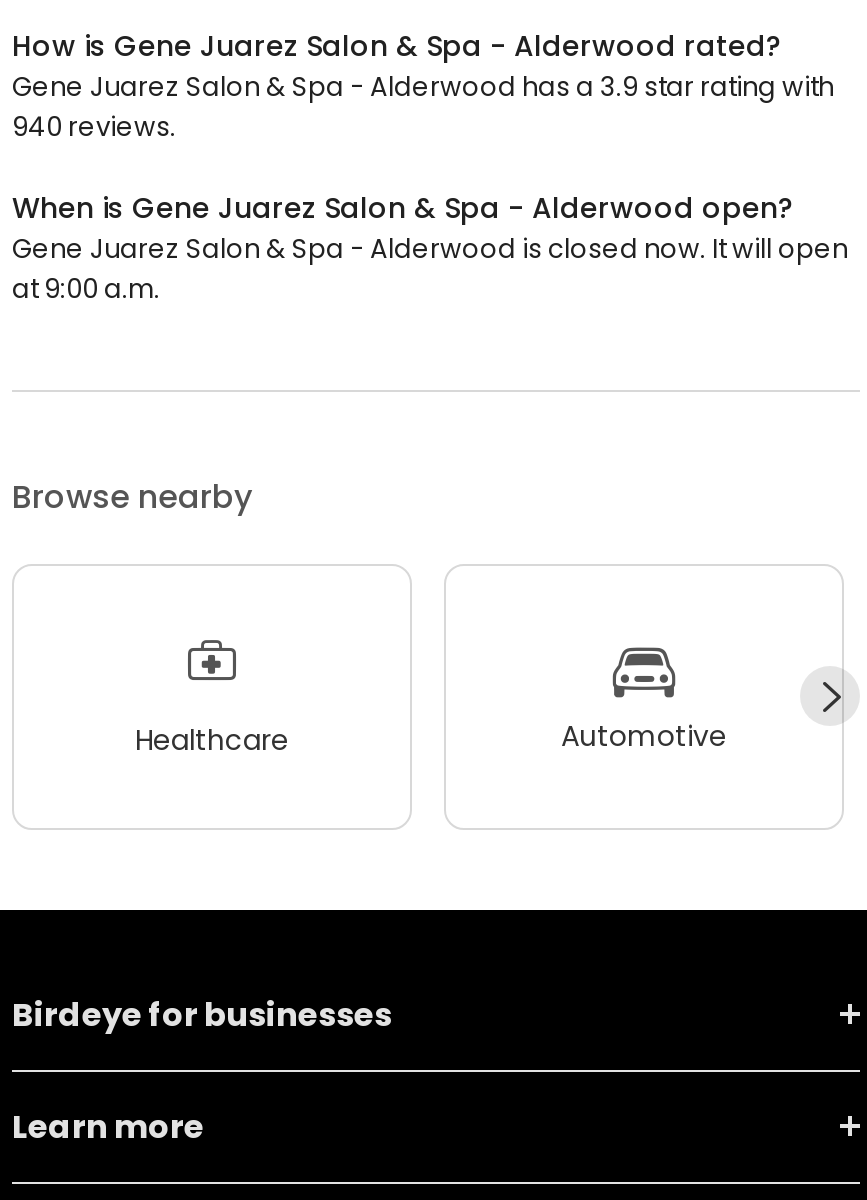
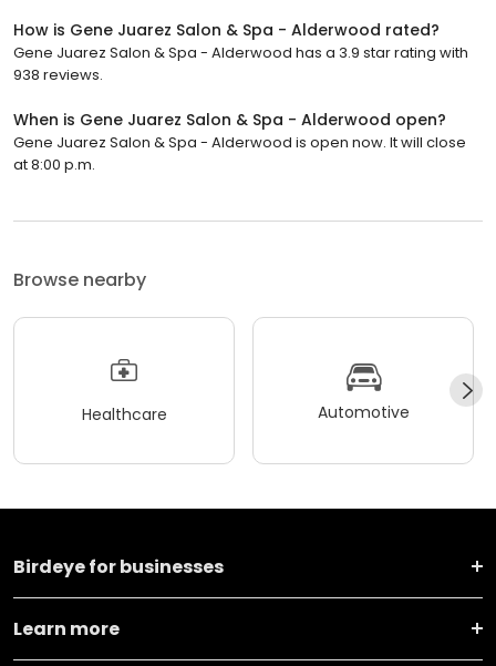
- 940 reviews.
+ 938 reviews.

- Gene Juarez Salon & Spa - Alderwood is closed now. It will open
+ Gene Juarez Salon & Spa - Alderwood is open now. It will close

- at 9:00 a.m.
+ at 8:00 p.m.
